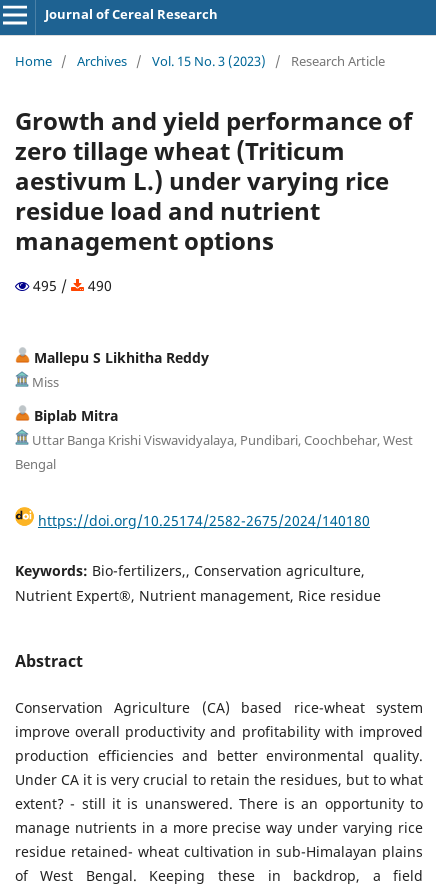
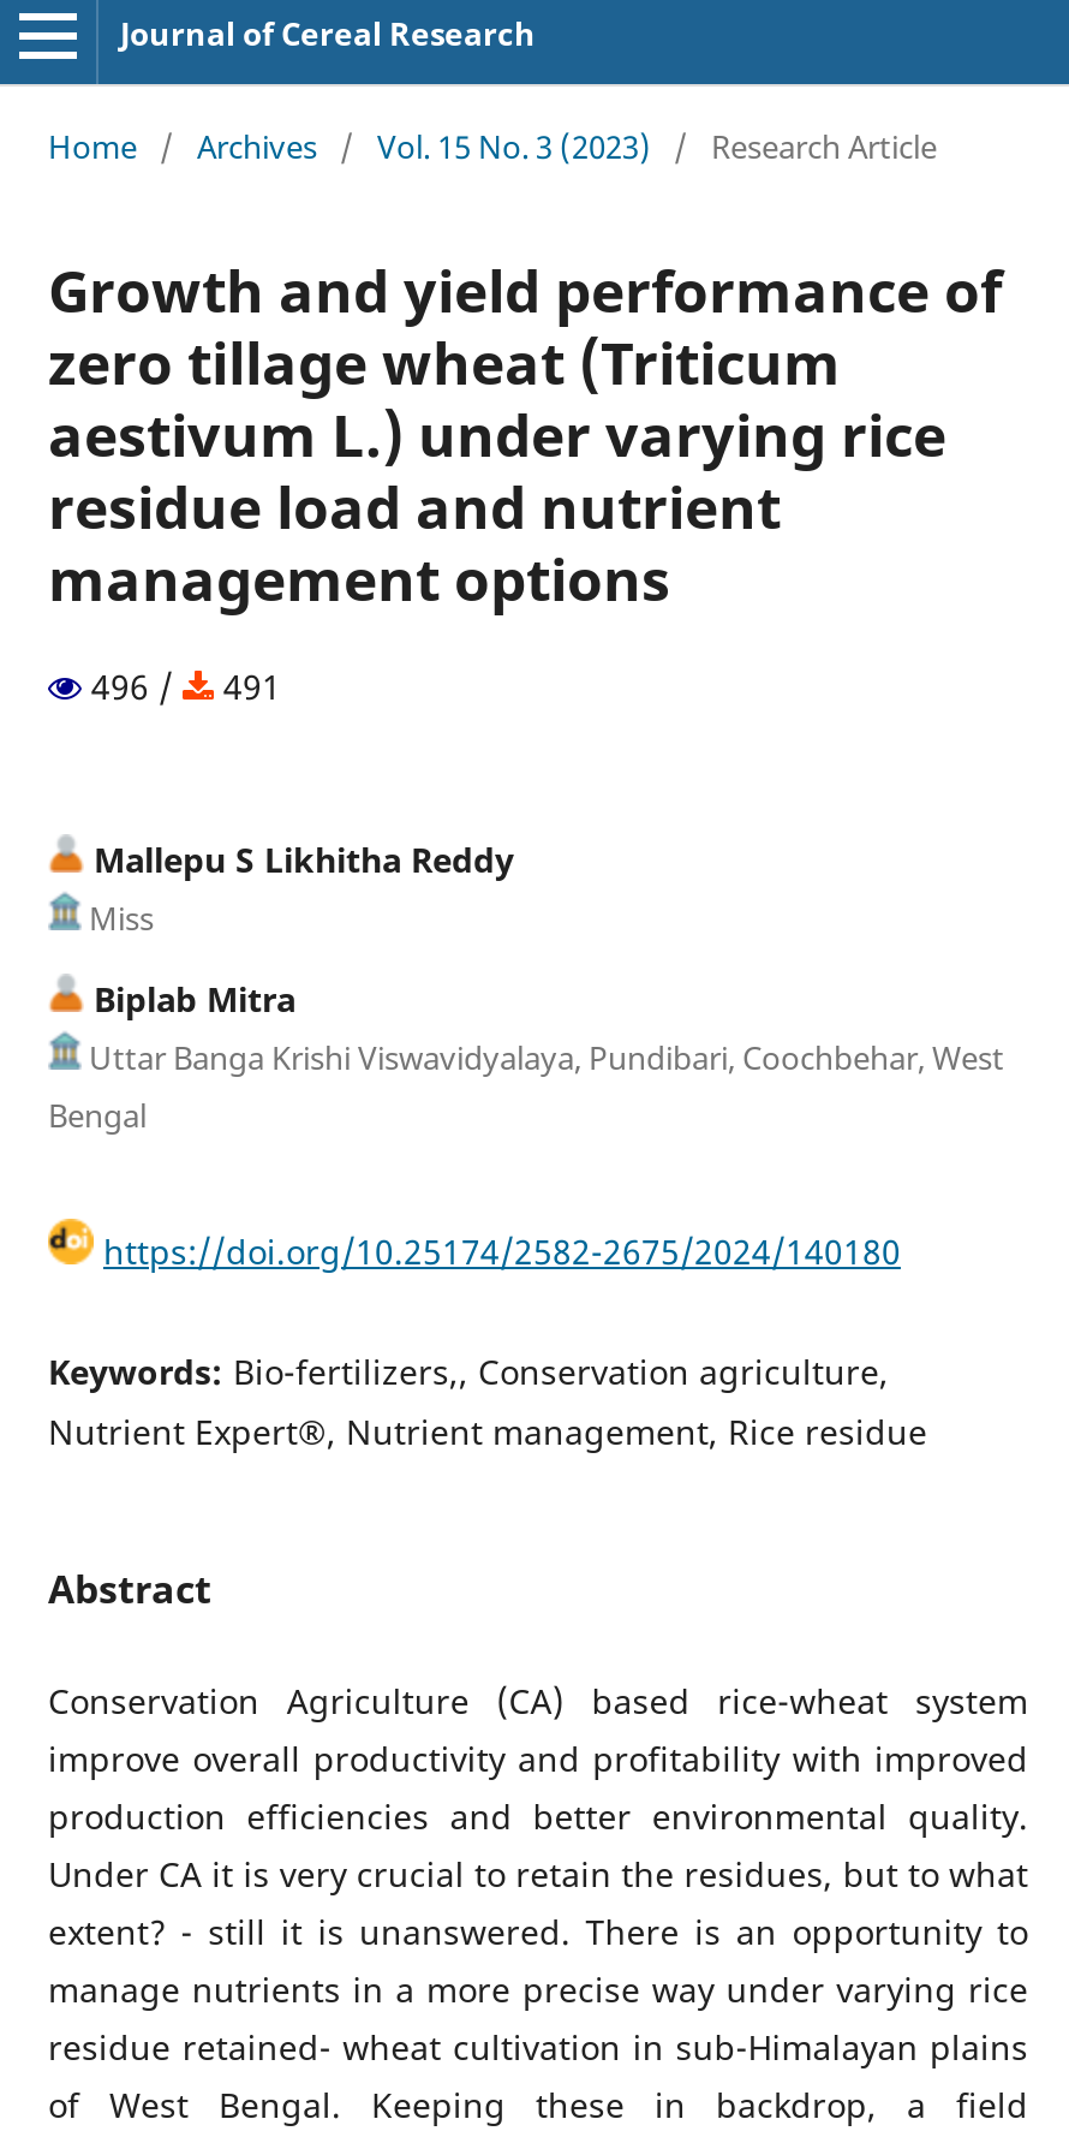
- 495 /
+ 496 /

- 490
+ 491
